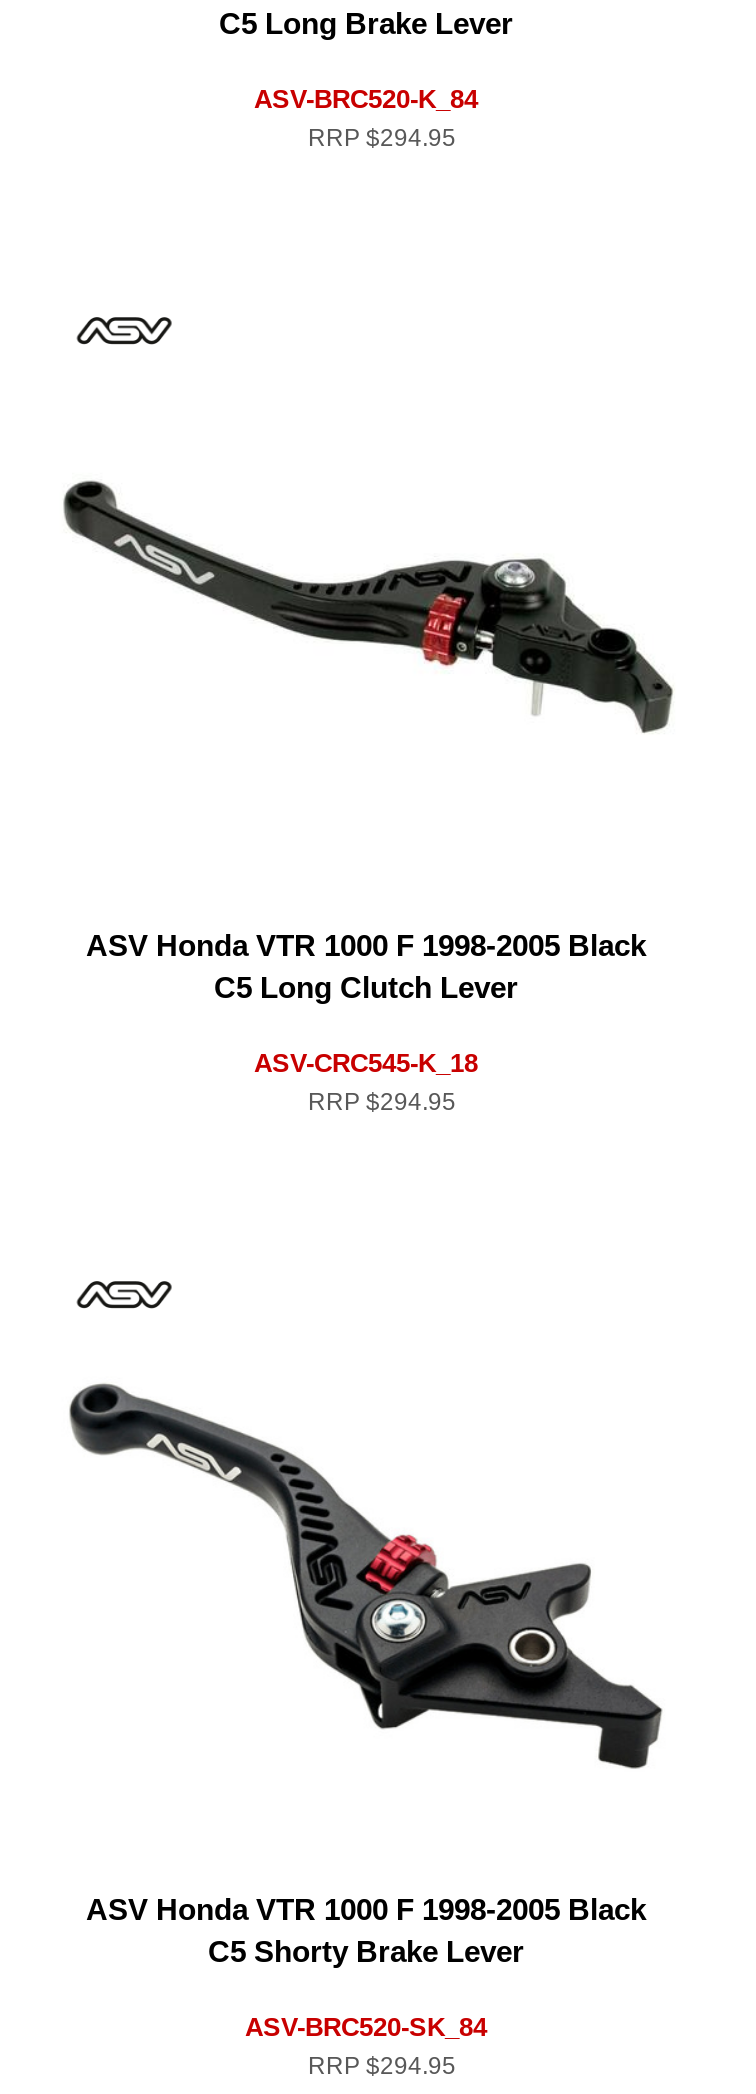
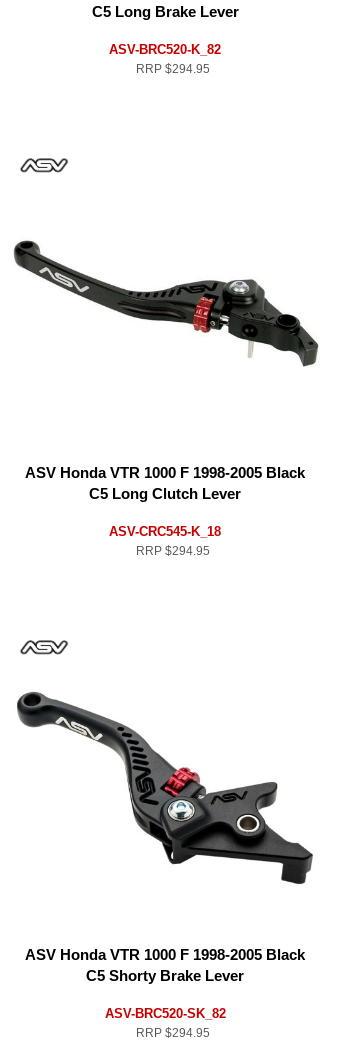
- ASV-BRC520-K_84
+ ASV-BRC520-K_82

- ASV-BRC520-SK_84
+ ASV-BRC520-SK_82
